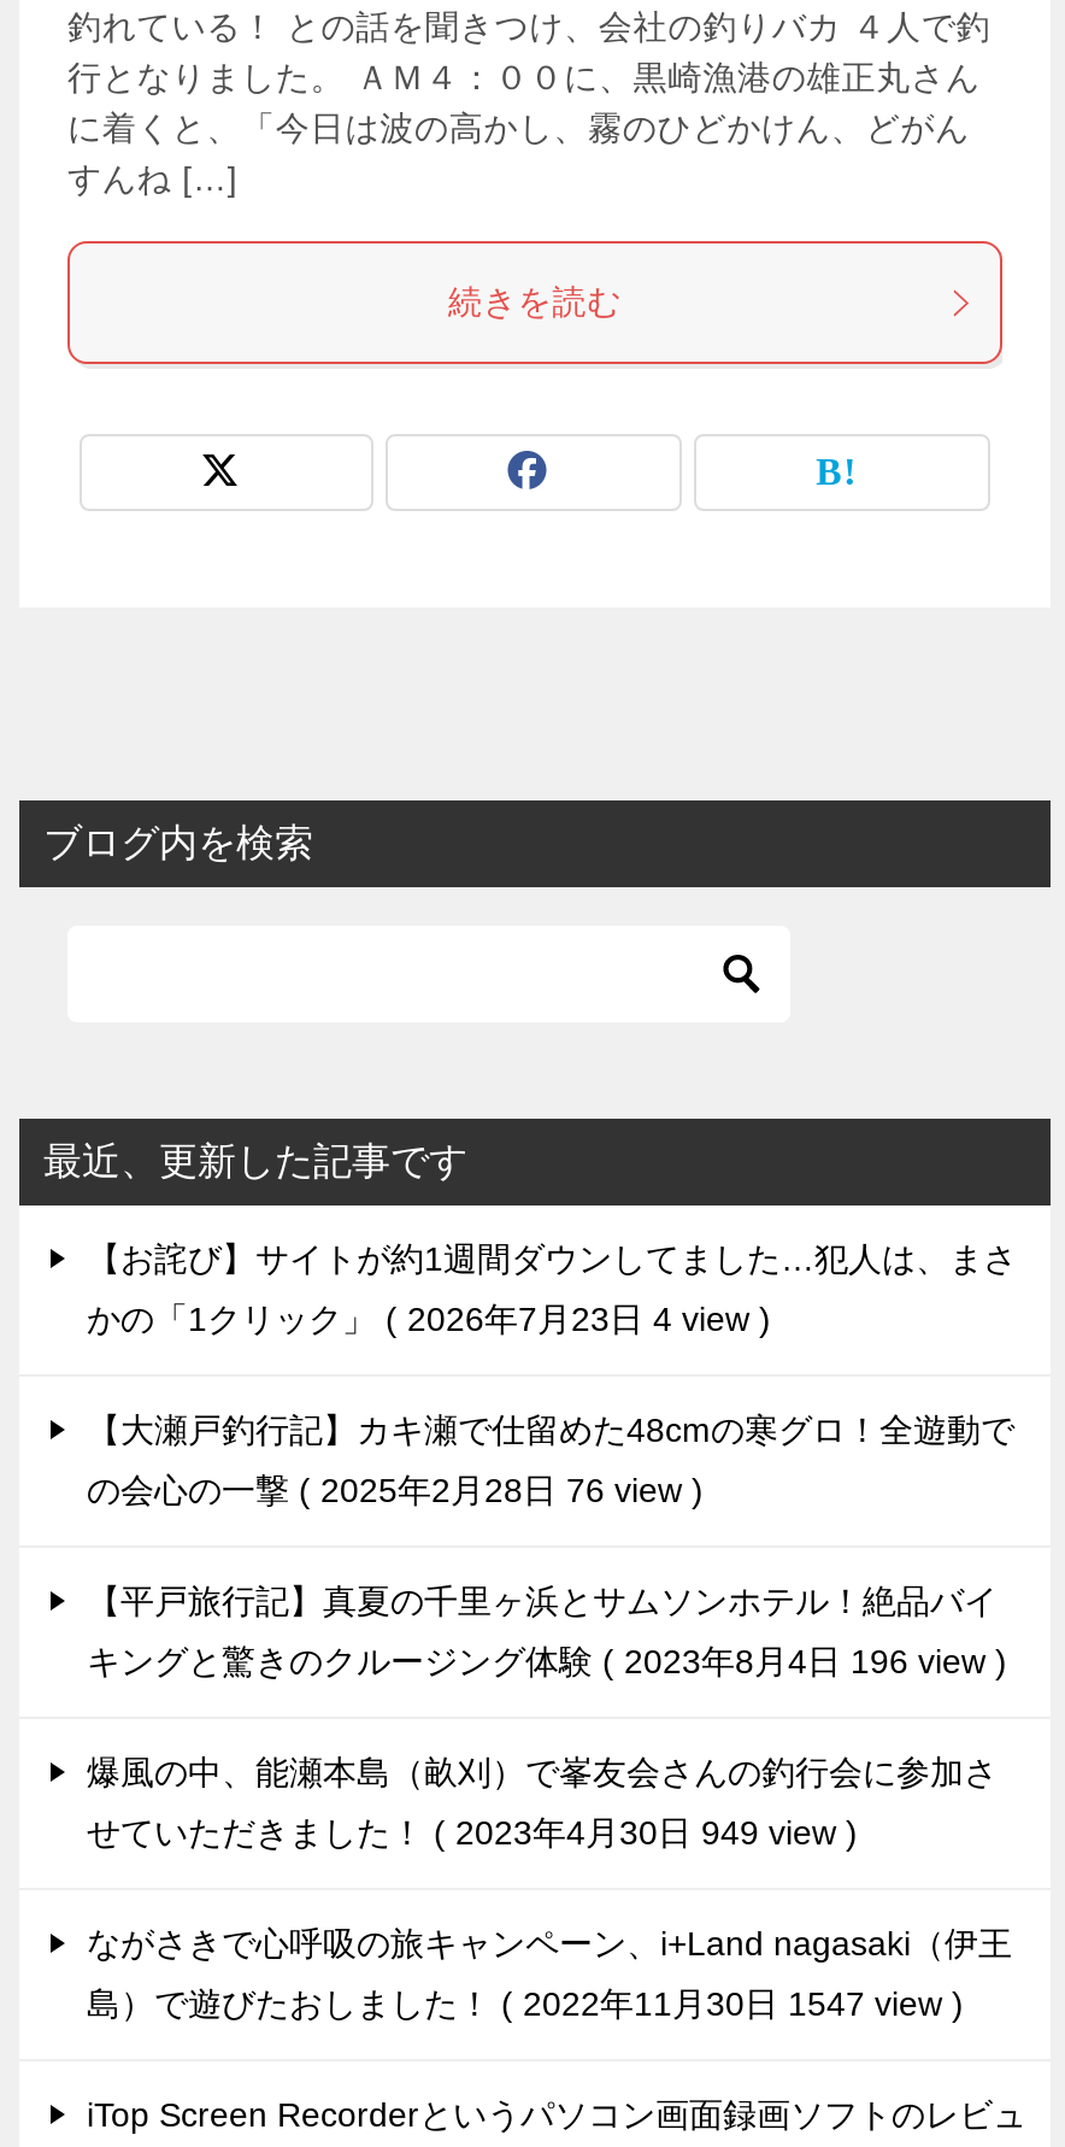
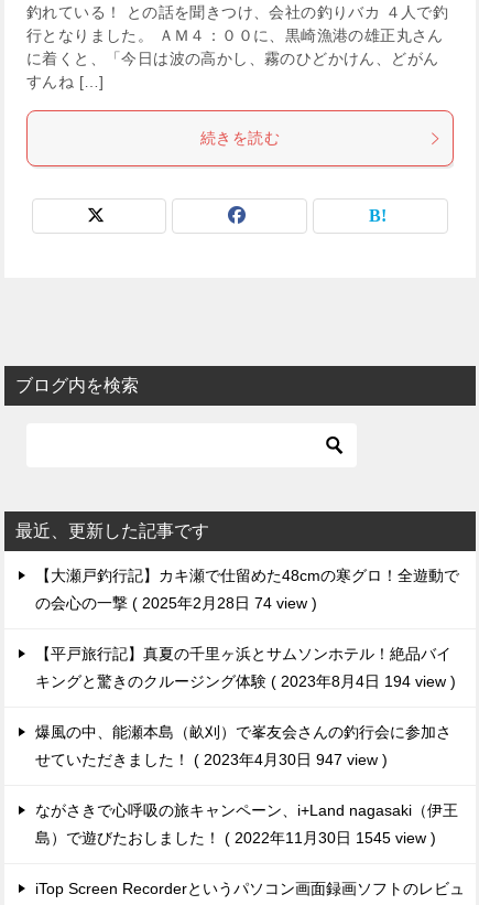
- 【お詫び】サイトが約1週間ダウンしてました…犯人は、まさ
- かの「1クリック」 2026年7月23日 4 view

- の会心の一撃 2025年2月28日 76 view
+ の会心の一撃 2025年2月28日 74 view

- キングと驚きのクルージング体験 2023年8月4日 196 view
+ キングと驚きのクルージング体験 2023年8月4日 194 view

- せていただきました！ 2023年4月30日 949 view
+ せていただきました！ 2023年4月30日 947 view

- 島）で遊びたおしました！ 2022年11月30日 1547 view
+ 島）で遊びたおしました！ 2022年11月30日 1545 view
